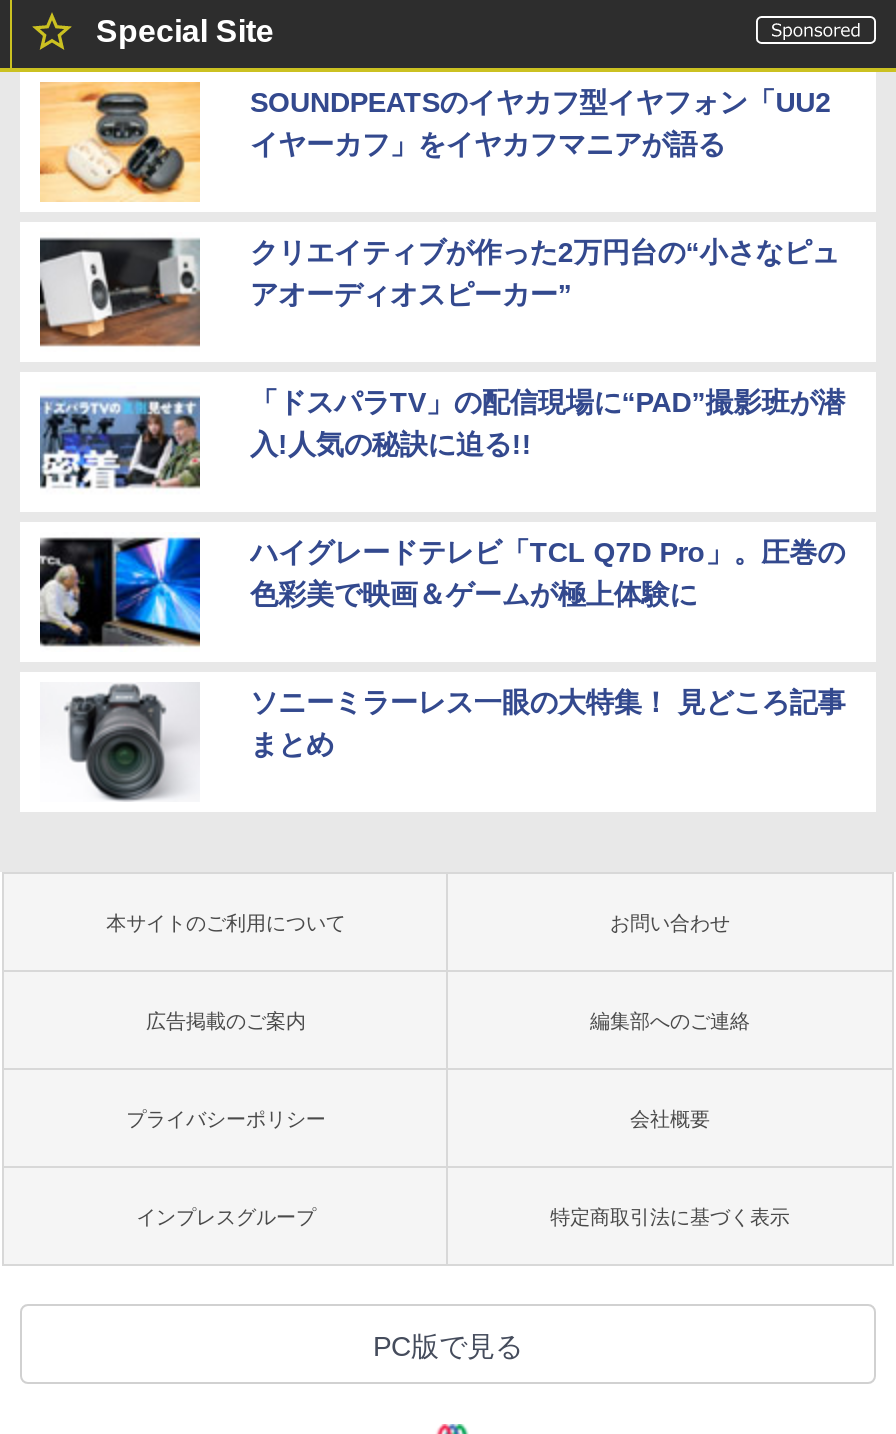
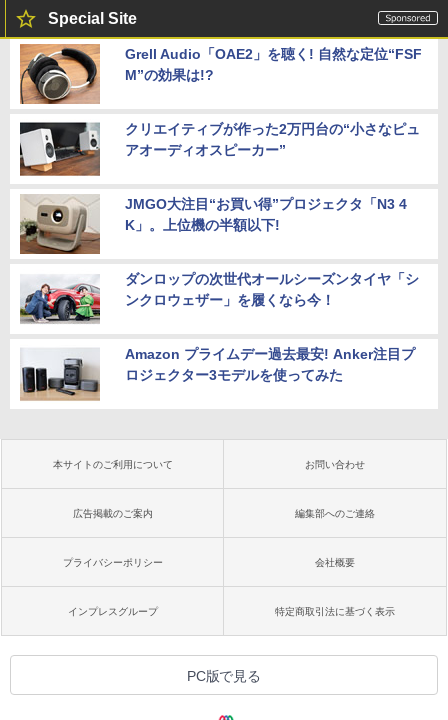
- [image]
- SOUNDPEATSのイヤカフ型イヤフォン「UU2
- イヤーカフ」をイヤカフマニアが語る
+ [image]
+ Grell Audio「OAE2」を聴く! 自然な定位“FSF
+ M”の効果は!?

- [image]
- 「ドスパラTV」の配信現場に“PAD”撮影班が潜
- 入!人気の秘訣に迫る!!
+ [image]
+ JMGO大注目“お買い得”プロジェクタ「N3 4
+ K」。上位機の半額以下!

- [image]
- ハイグレードテレビ「TCL Q7D Pro」。圧巻の
- 色彩美で映画＆ゲームが極上体験に
+ [image]
+ ダンロップの次世代オールシーズンタイヤ「シ
+ ンクロウェザー」を履くなら今！

- [image]
- ソニーミラーレス一眼の大特集！ 見どころ記事
- まとめ
+ [image]
+ Amazon プライムデー過去最安! Anker注目プ
+ ロジェクター3モデルを使ってみた
